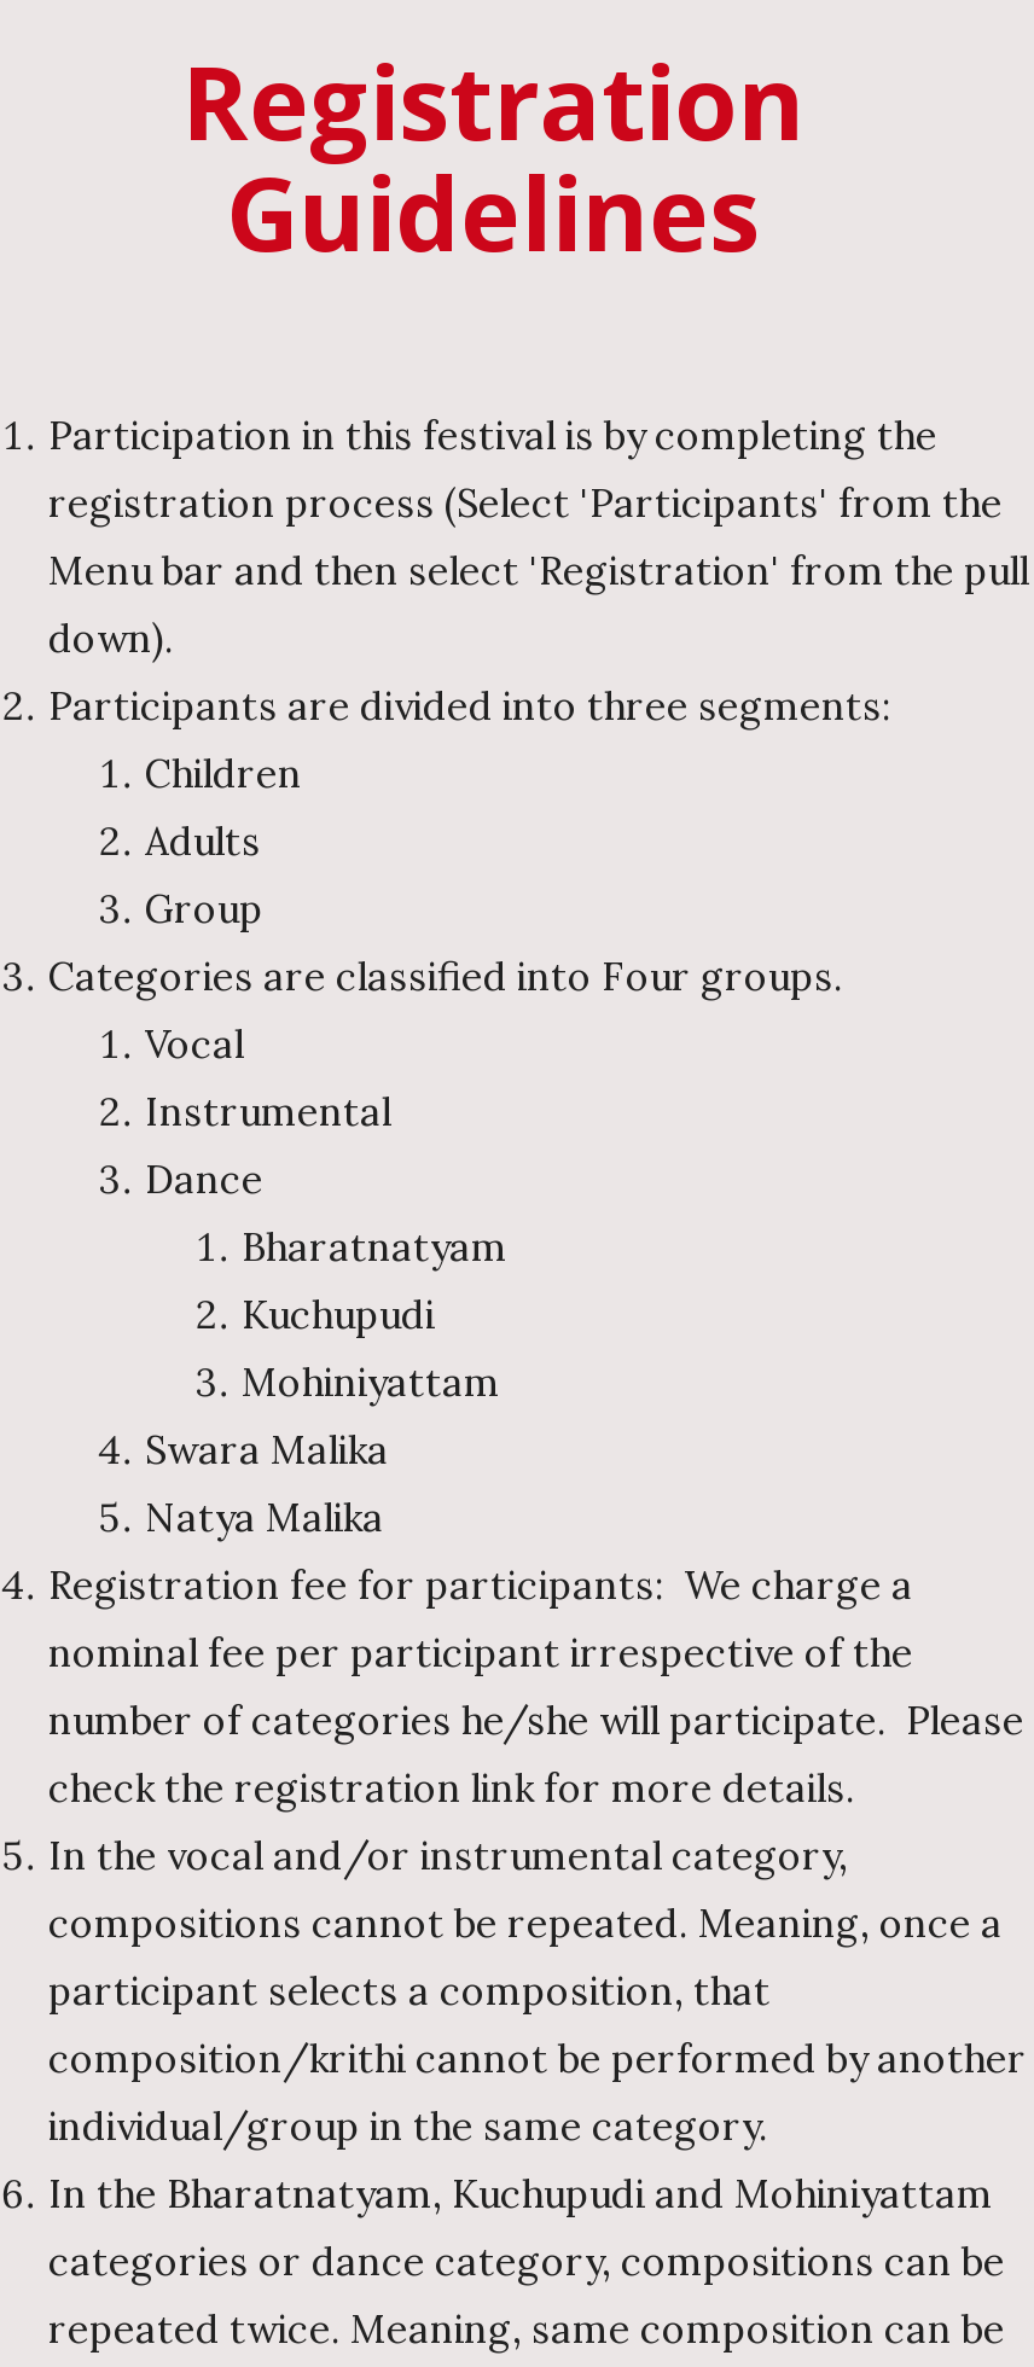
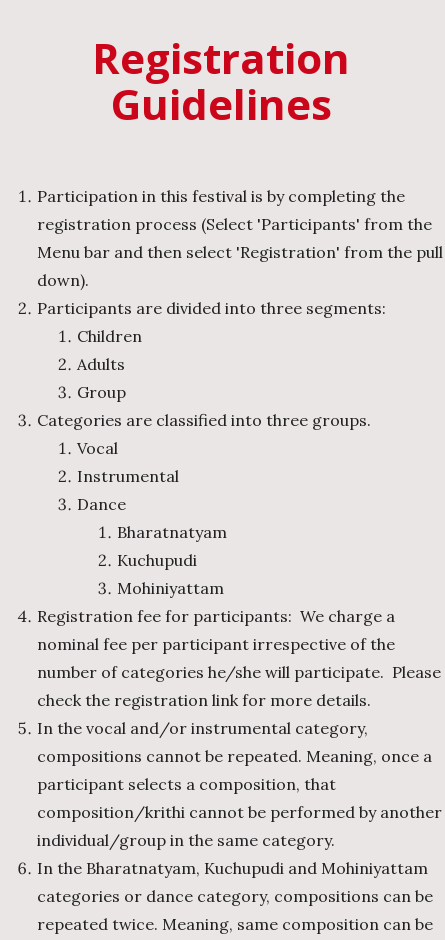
- Categories are classified into Four groups.
+ Categories are classified into three groups.

- Swara Malika
- Natya Malika
